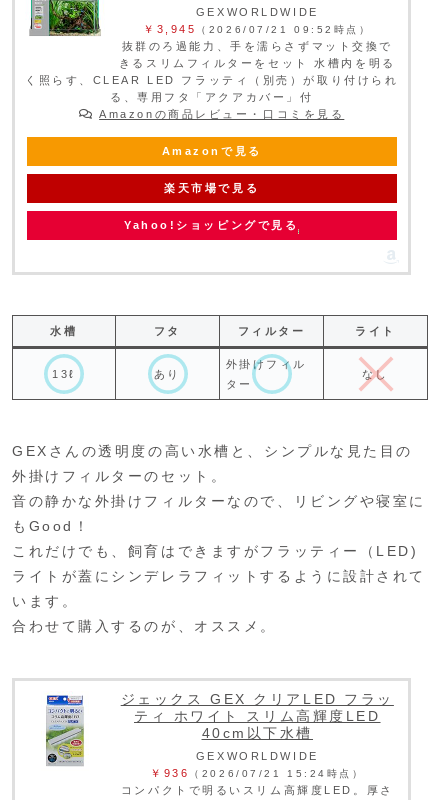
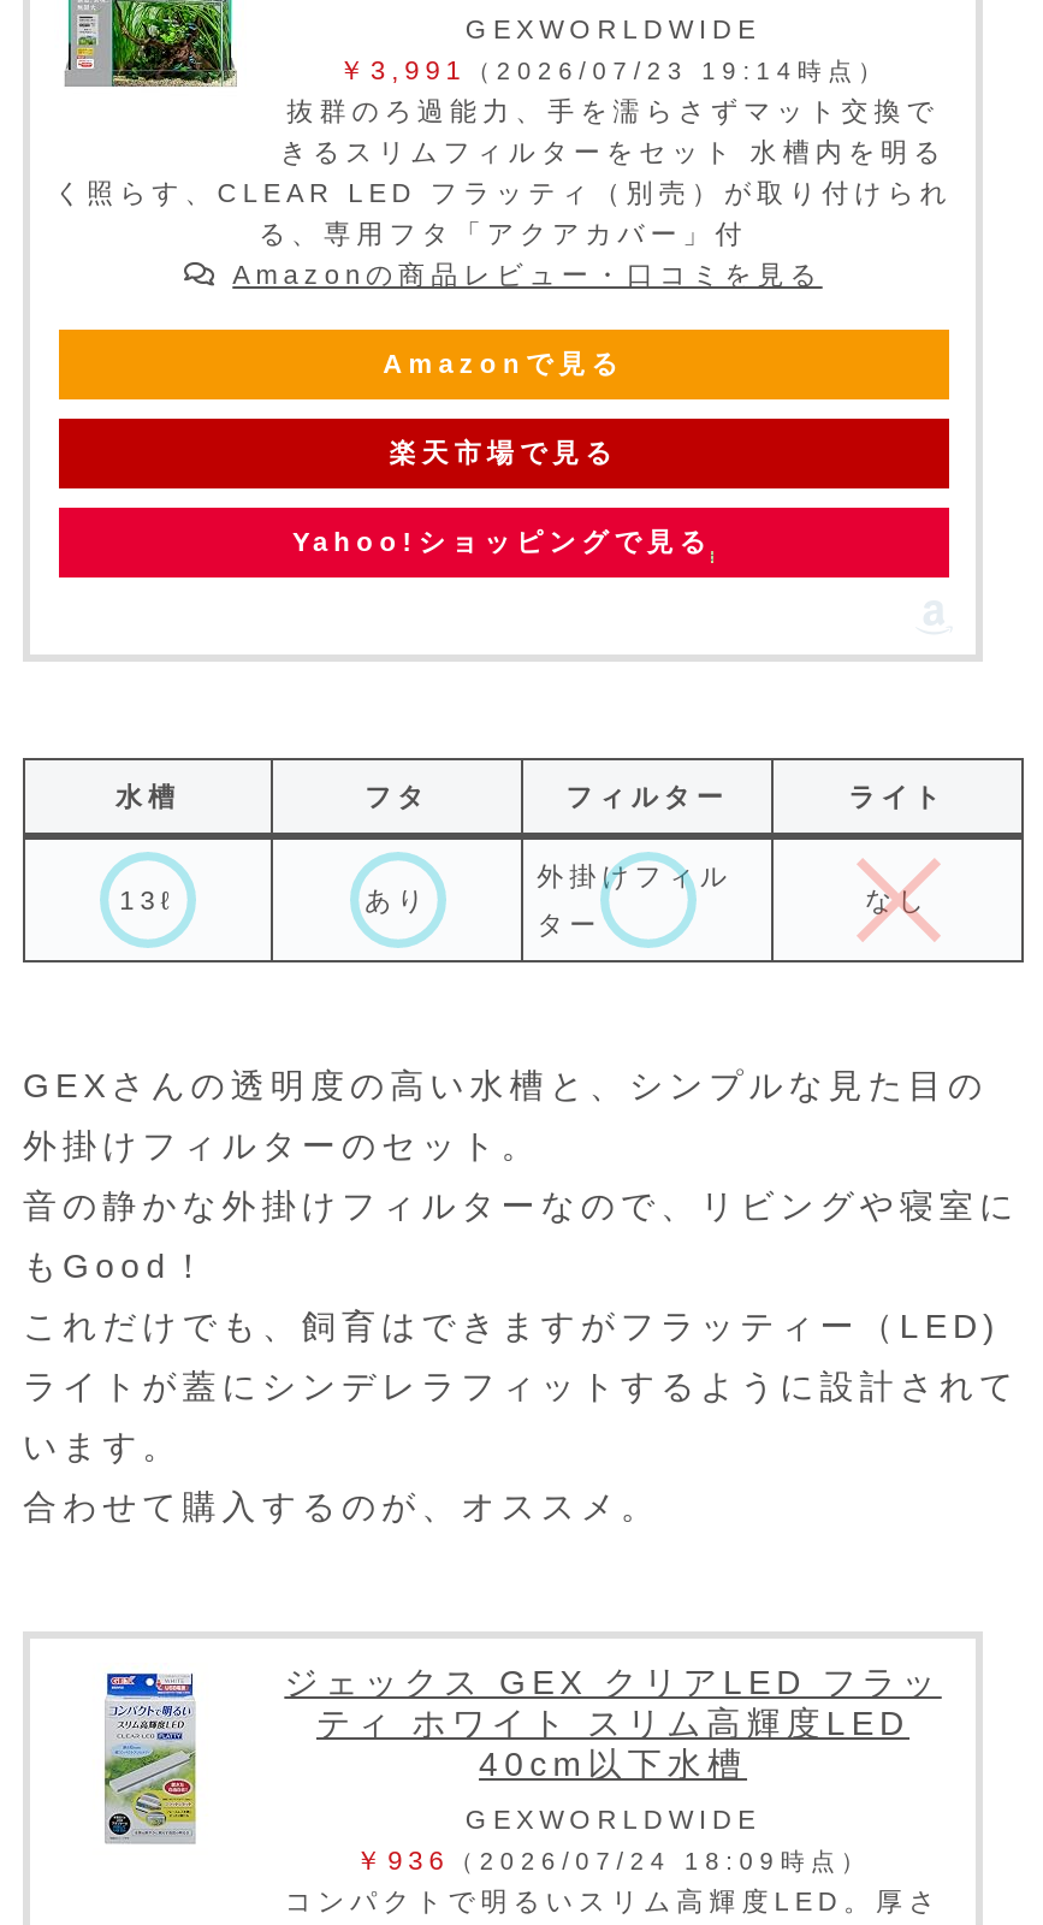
- ￥3,945（2026/07/21 09:52時点）
+ ￥3,991（2026/07/23 19:14時点）

- ￥936（2026/07/21 15:24時点）
+ ￥936（2026/07/24 18:09時点）
